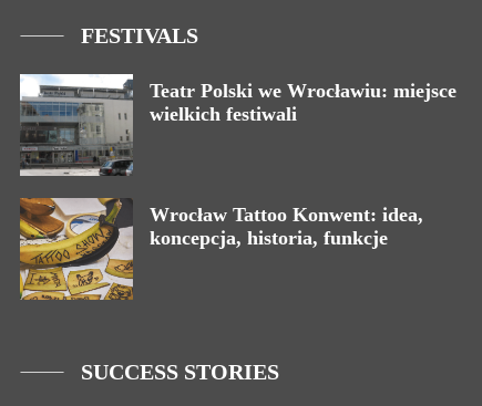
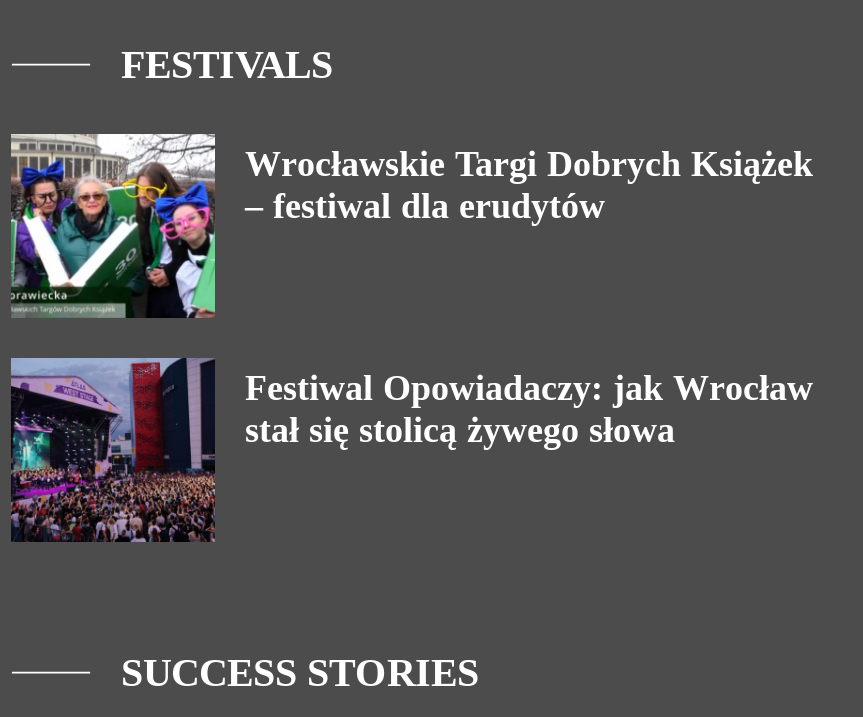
- [image]
- Teatr Polski we Wrocławiu: miejsce
- wielkich festiwali
+ [image]
+ Wrocławskie Targi Dobrych Książek
+ – festiwal dla erudytów

- [image]
- Wrocław Tattoo Konwent: idea,
- koncepcja, historia, funkcje
+ [image]
+ Festiwal Opowiadaczy: jak Wrocław
+ stał się stolicą żywego słowa
